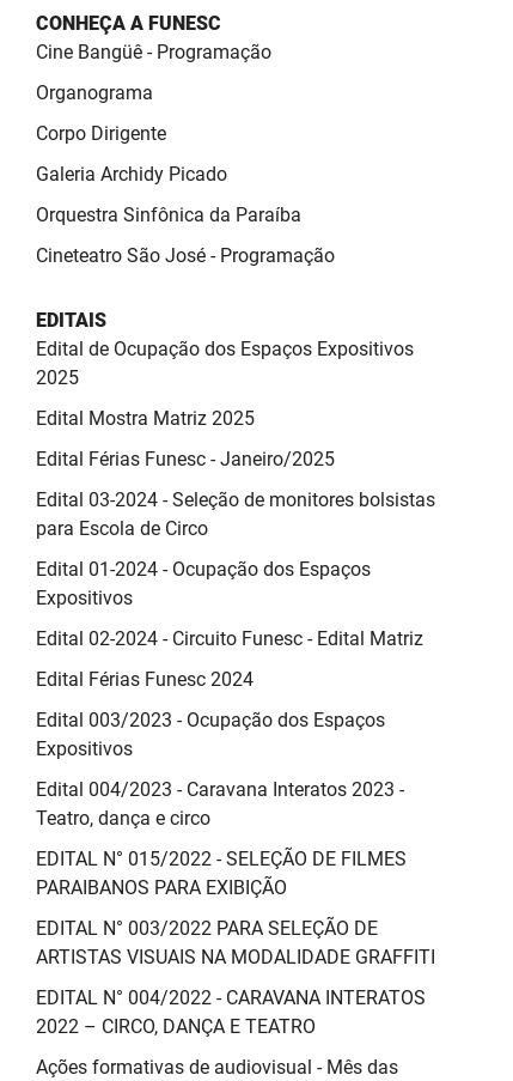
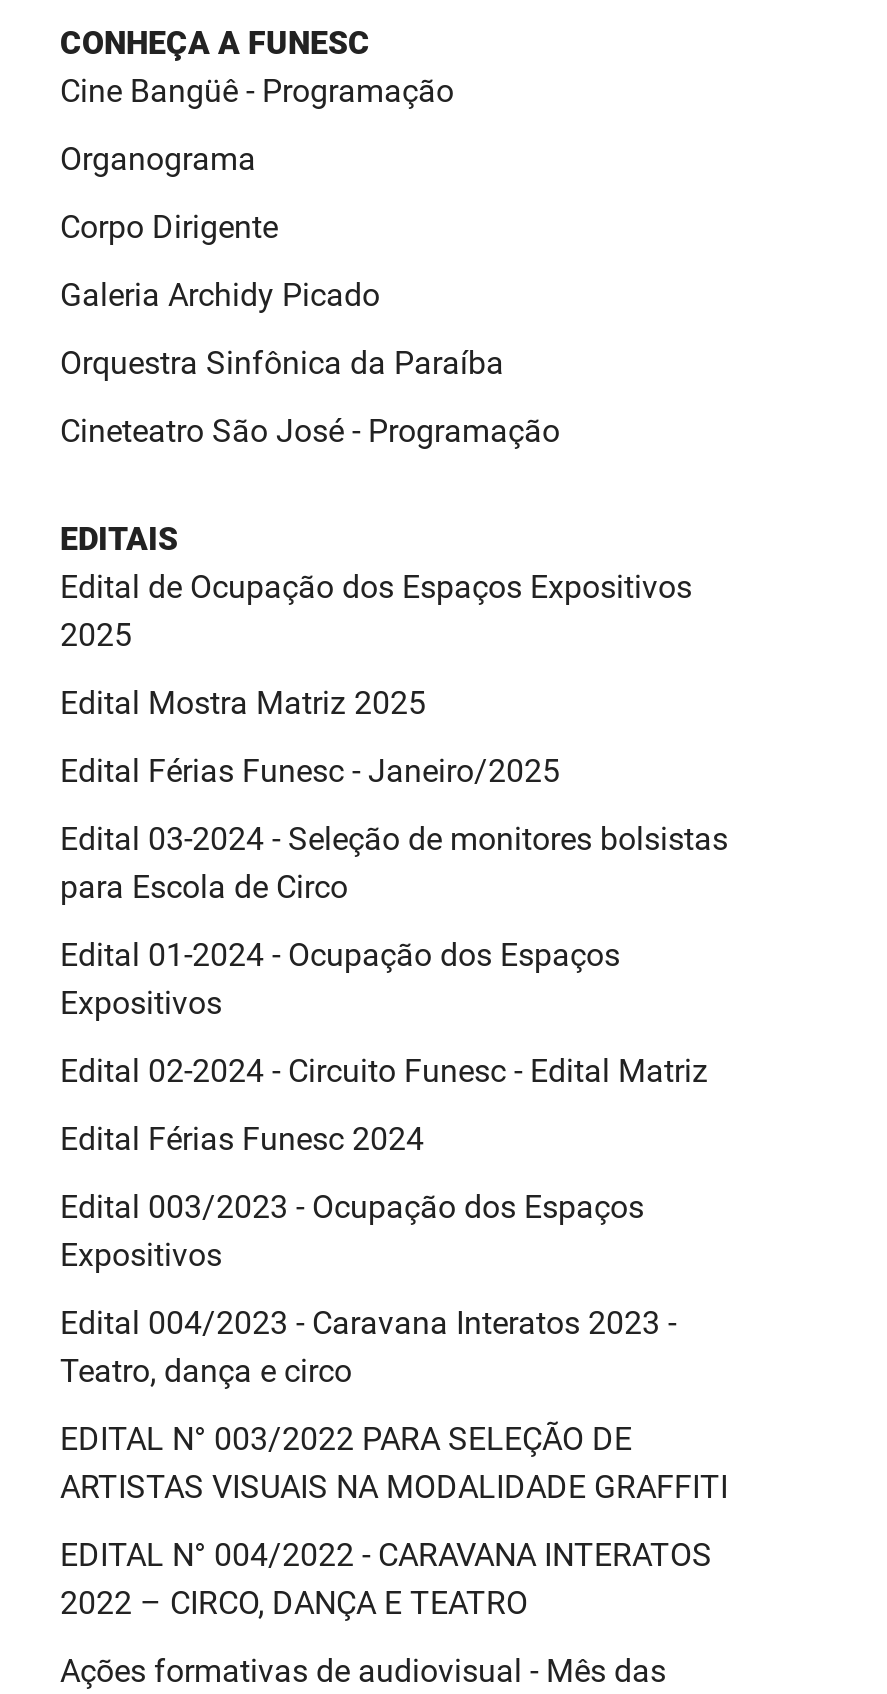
- EDITAL N° 015/2022 - SELEÇÃO DE FILMES
- PARAIBANOS PARA EXIBIÇÃO
